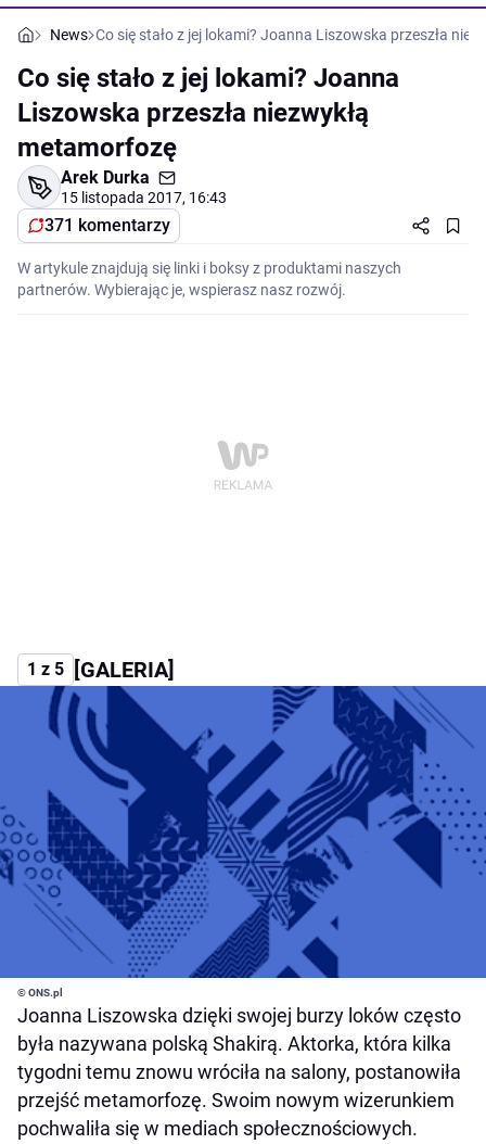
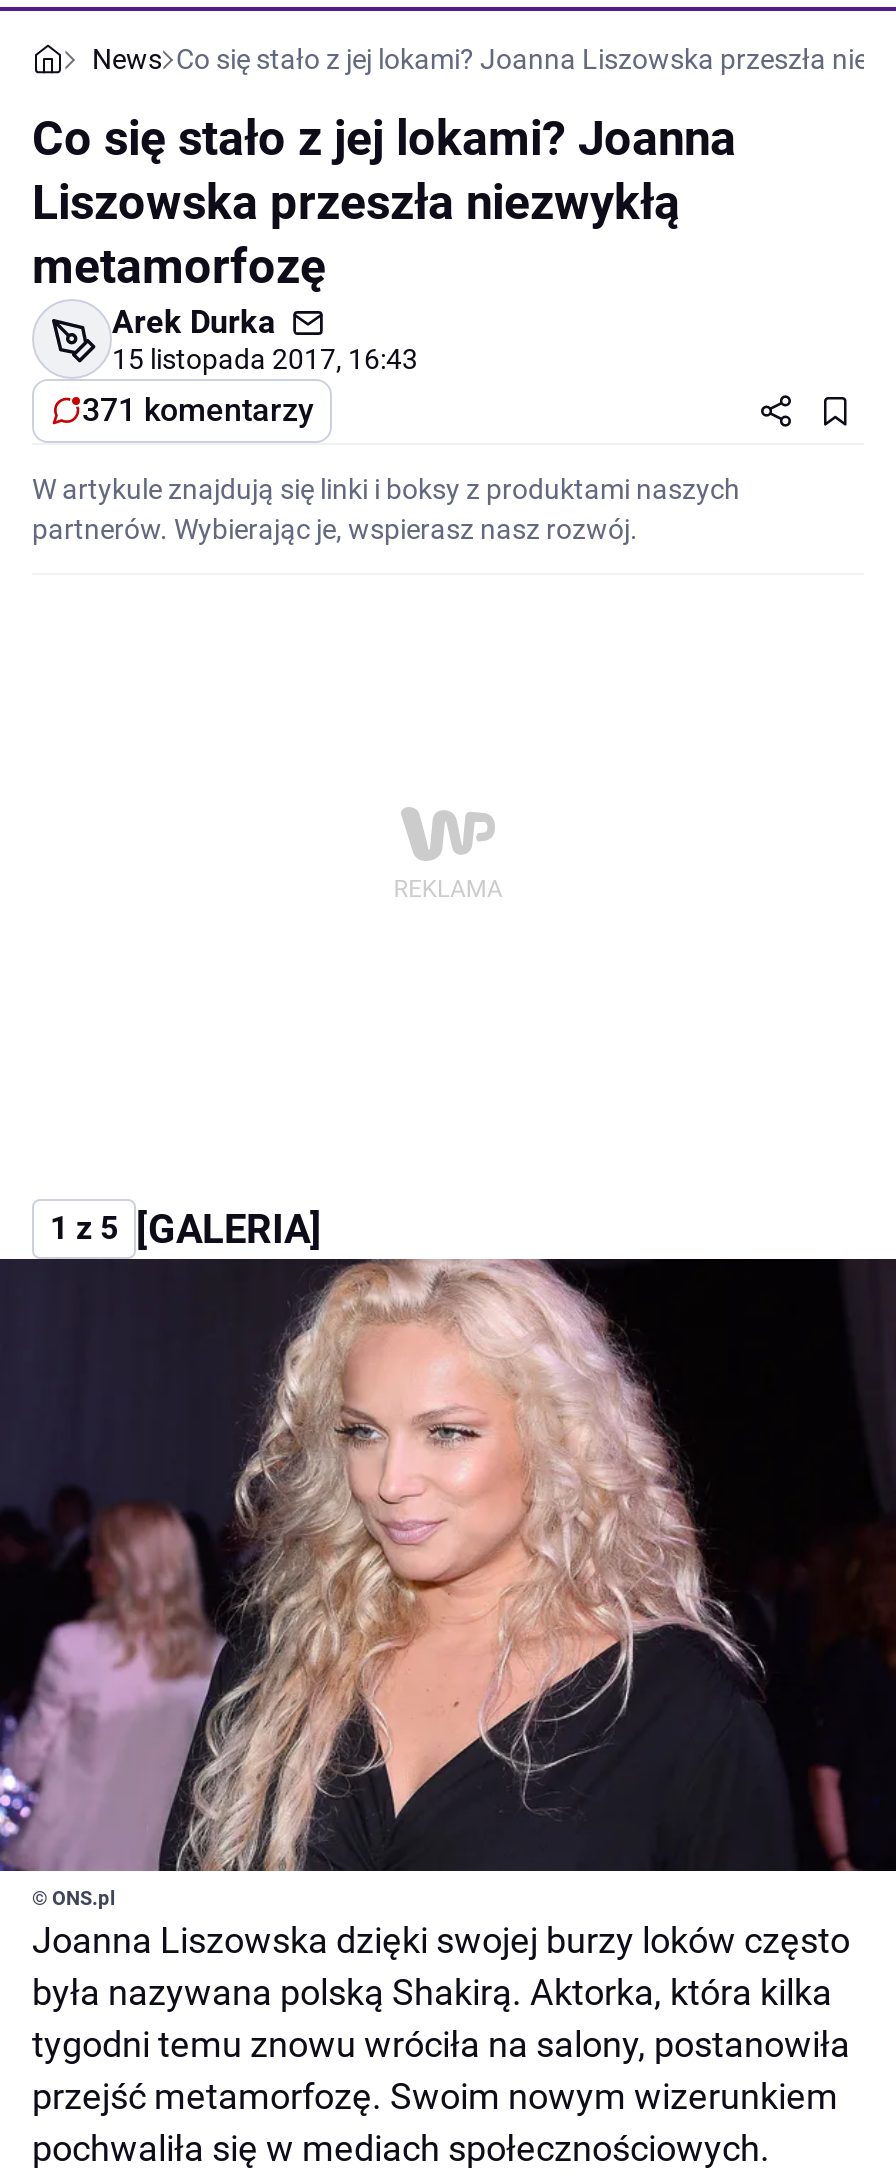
- [image]
+ [image]
